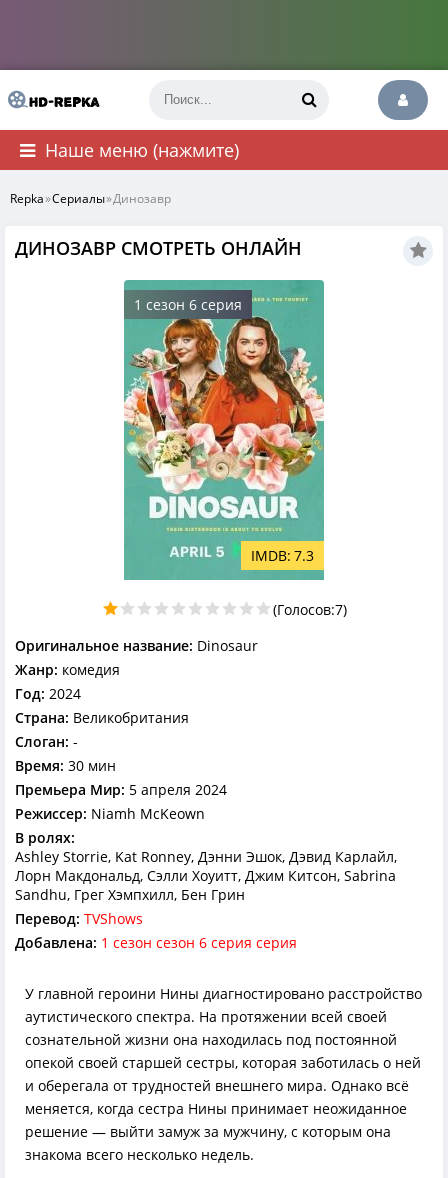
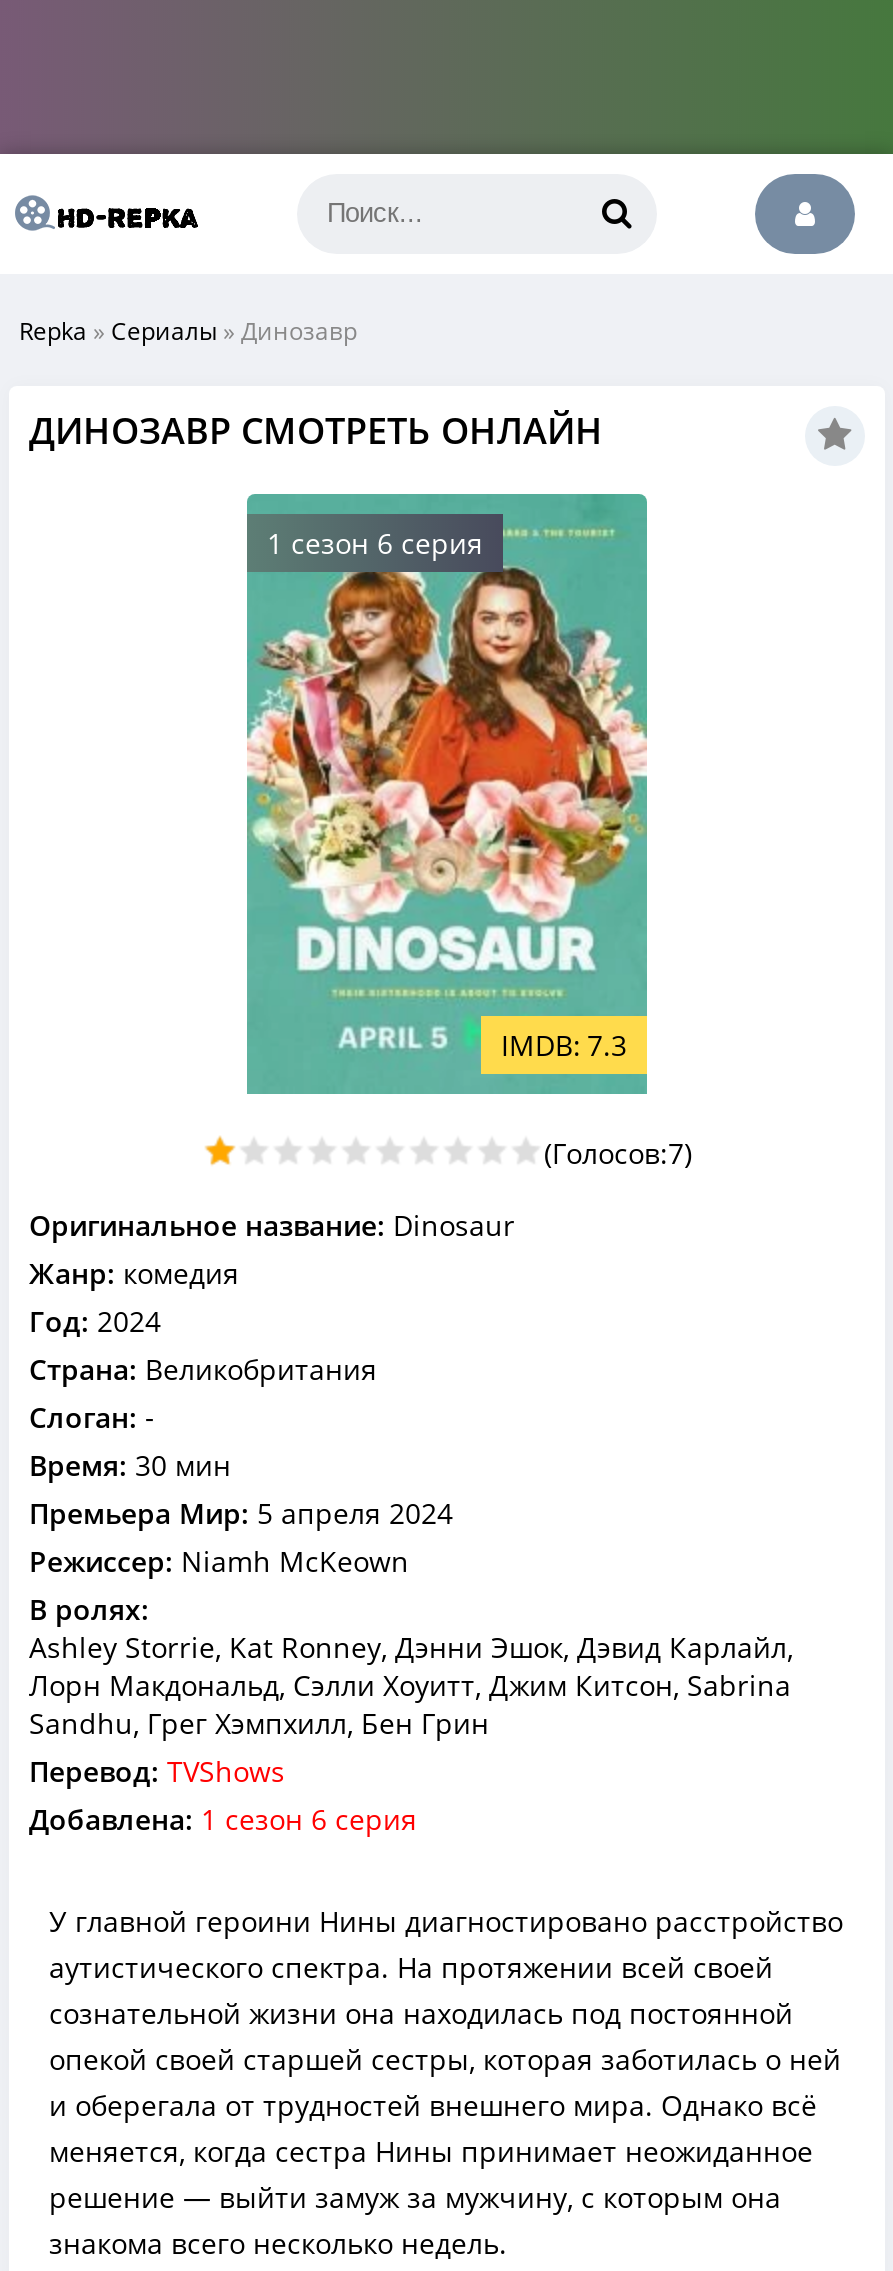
- Наше меню (нажмите)

- Добавлена: 1 сезон сезон 6 серия серия
+ Добавлена: 1 сезон 6 серия
